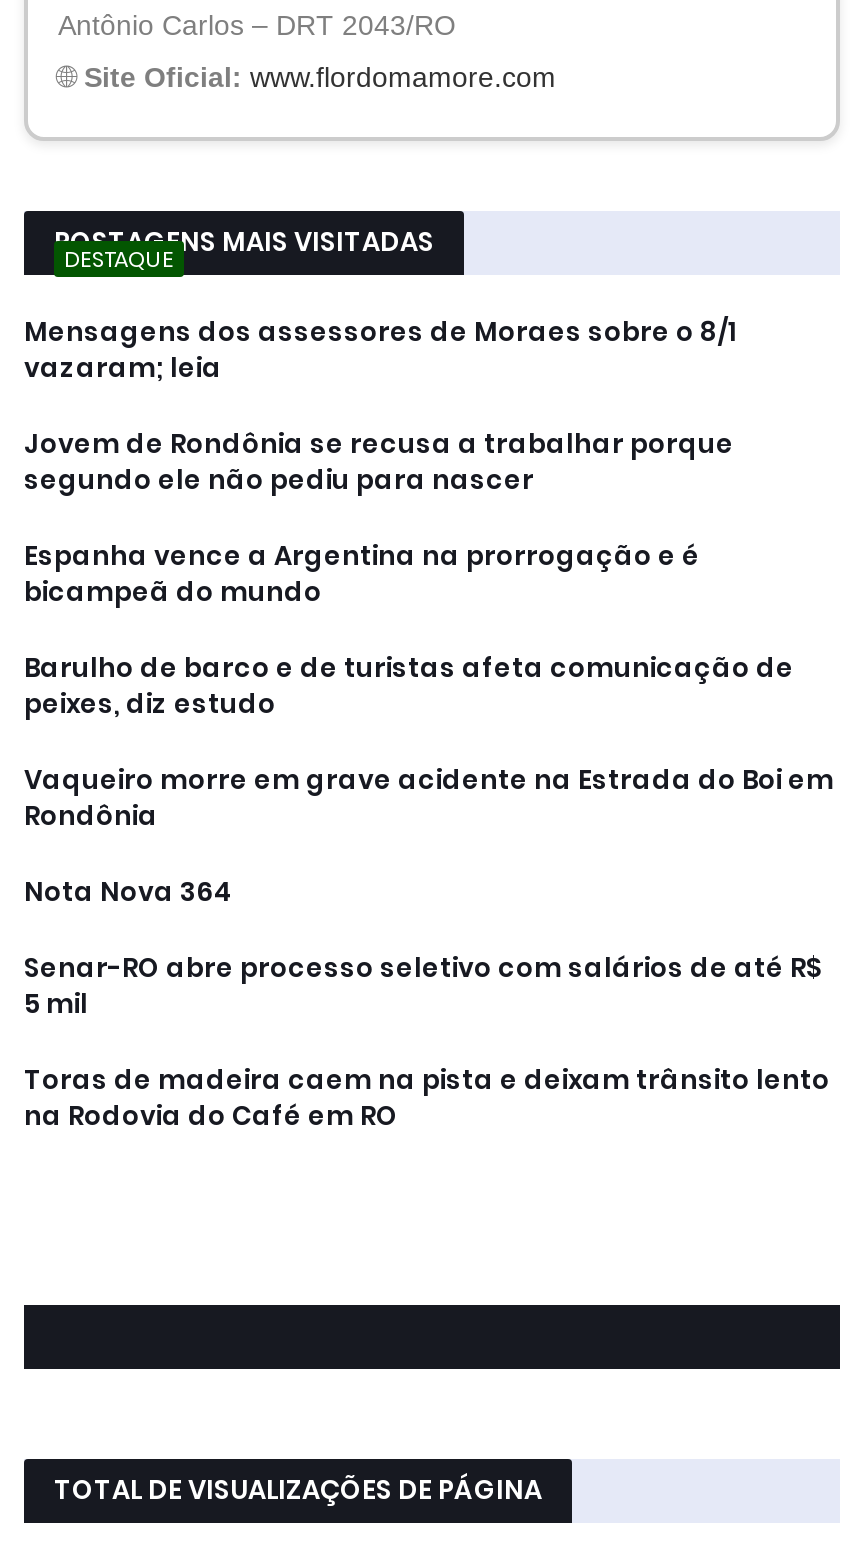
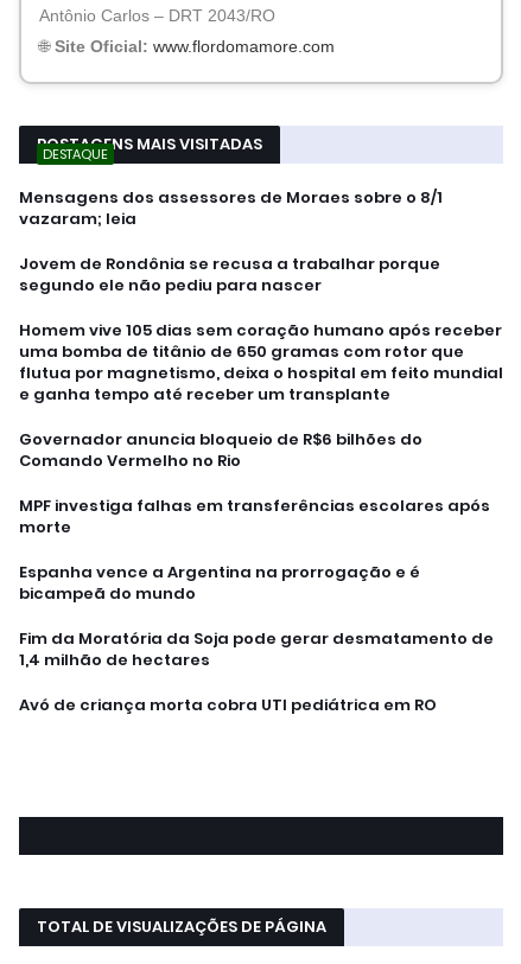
+ Homem vive 105 dias sem coração humano após receber
+ uma bomba de titânio de 650 gramas com rotor que
+ flutua por magnetismo, deixa o hospital em feito mundial
+ e ganha tempo até receber um transplante
+ Governador anuncia bloqueio de R$6 bilhões do
+ Comando Vermelho no Rio
+ MPF investiga falhas em transferências escolares após
+ morte

moved down: Espanha vence a Argentina na prorrogação e é | bicampeã do mundo

- Barulho de barco e de turistas afeta comunicação de
- peixes, diz estudo
- Vaqueiro morre em grave acidente na Estrada do Boi em
- Rondônia
- Nota Nova 364
- Senar-RO abre processo seletivo com salários de até R$
- 5 mil
- Toras de madeira caem na pista e deixam trânsito lento
- na Rodovia do Café em RO
+ Fim da Moratória da Soja pode gerar desmatamento de
+ 1,4 milhão de hectares
+ Avó de criança morta cobra UTI pediátrica em RO
